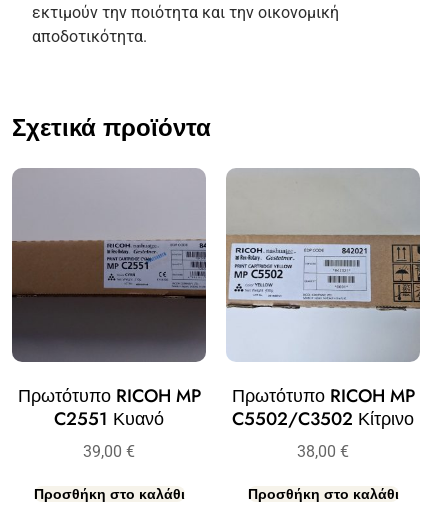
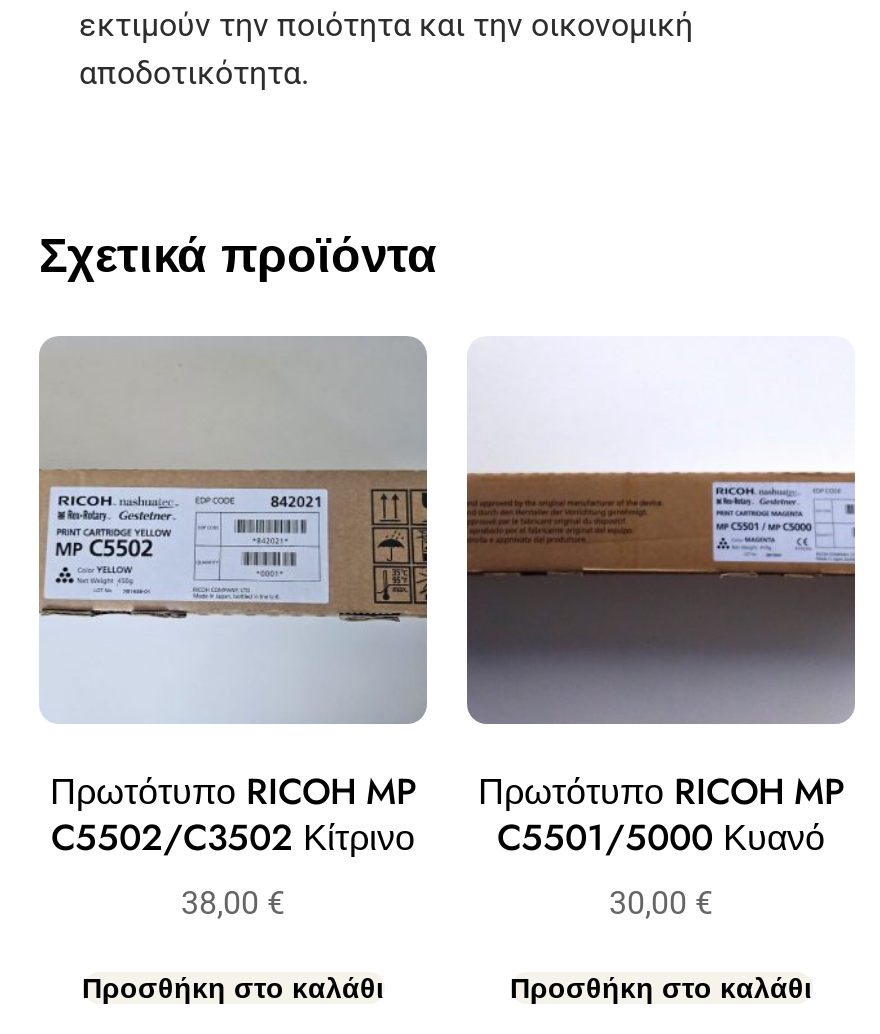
- [image]
+ [image]

- [image]
+ [image]

- C2551 Κυανό
- 39,00 €
+ C5502/C3502 Κίτρινο
+ 38,00 €

- C5502/C3502 Κίτρινο
- 38,00 €
+ C5501/5000 Κυανό
+ 30,00 €
